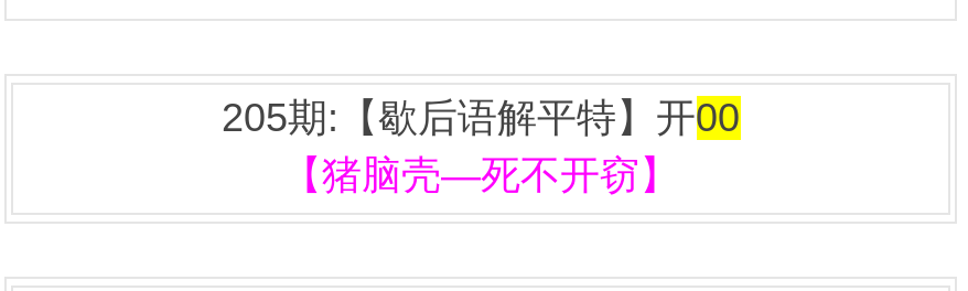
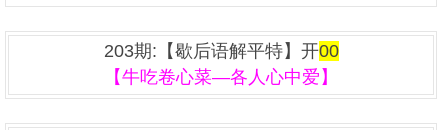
- 205期:【歇后语解平特】开00
- 【猪脑壳—死不开窃】
+ 203期:【歇后语解平特】开00
+ 【牛吃卷心菜—各人心中爱】
